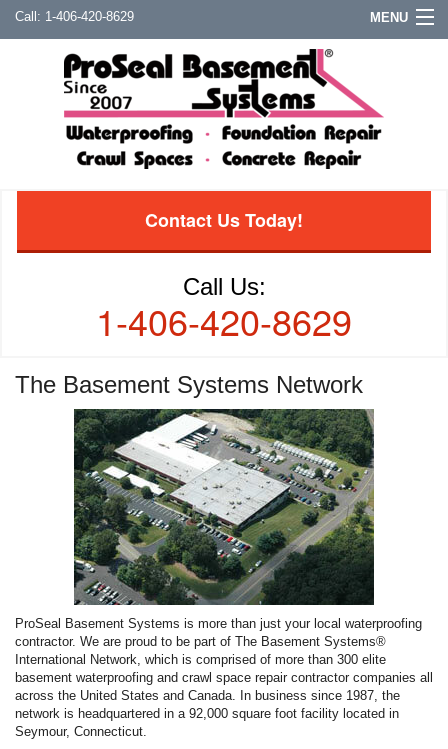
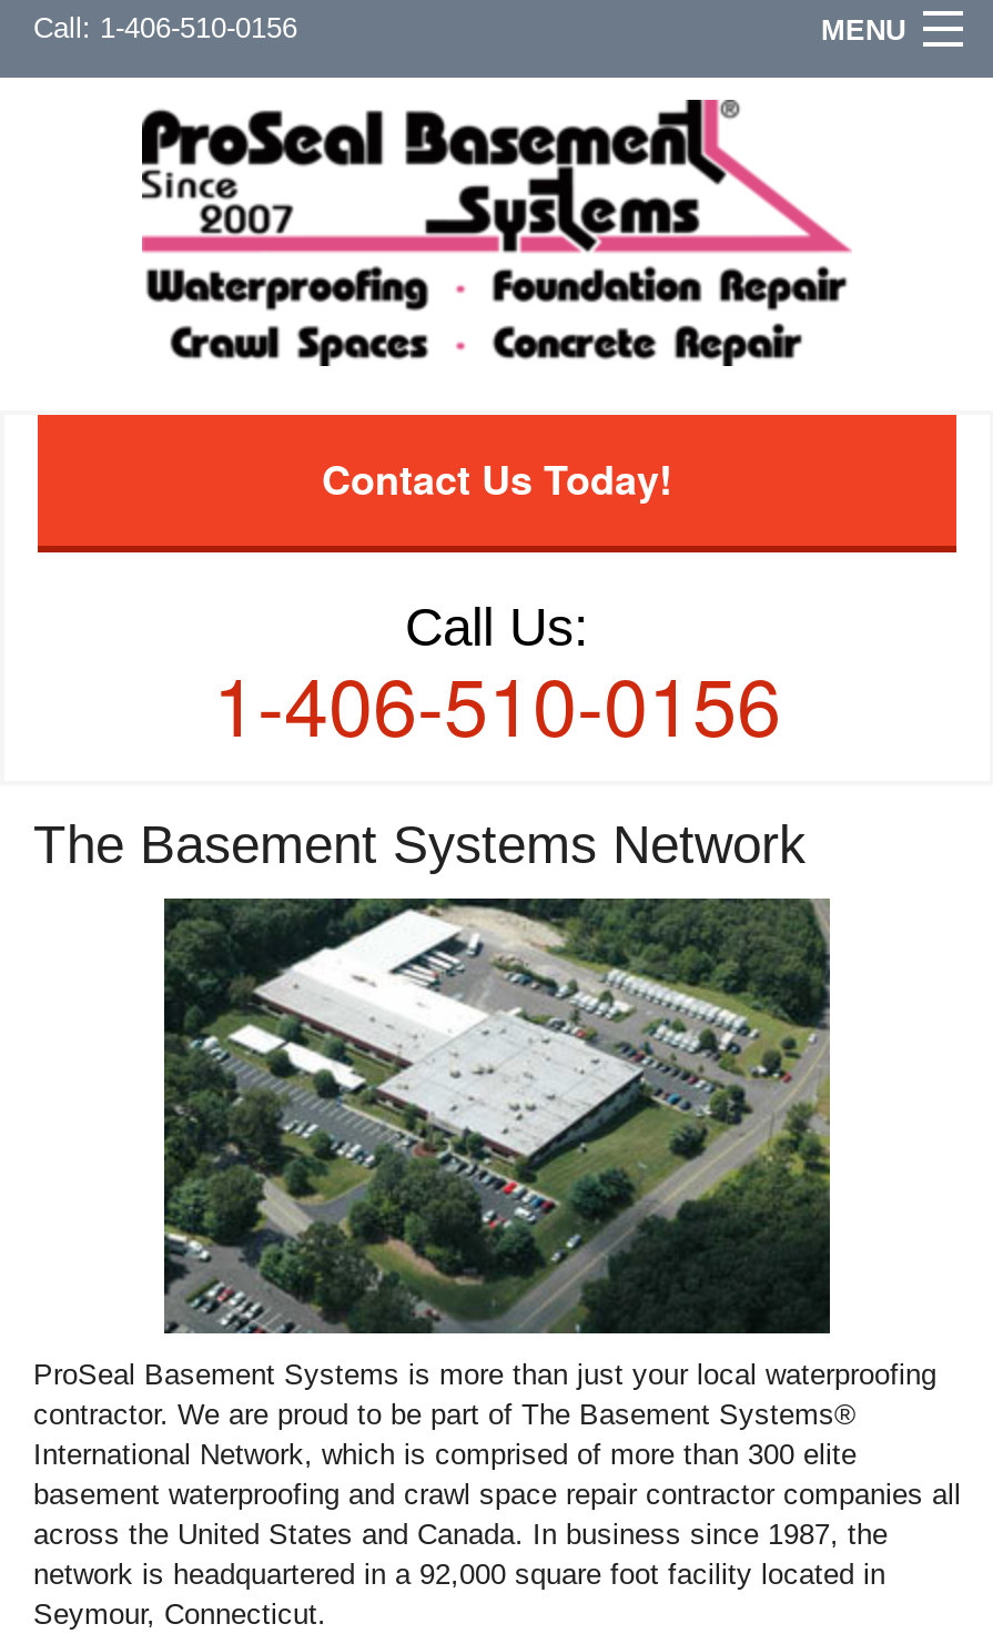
- 1-406-420-8629
+ 1-406-510-0156

- 1-406-420-8629
+ 1-406-510-0156
